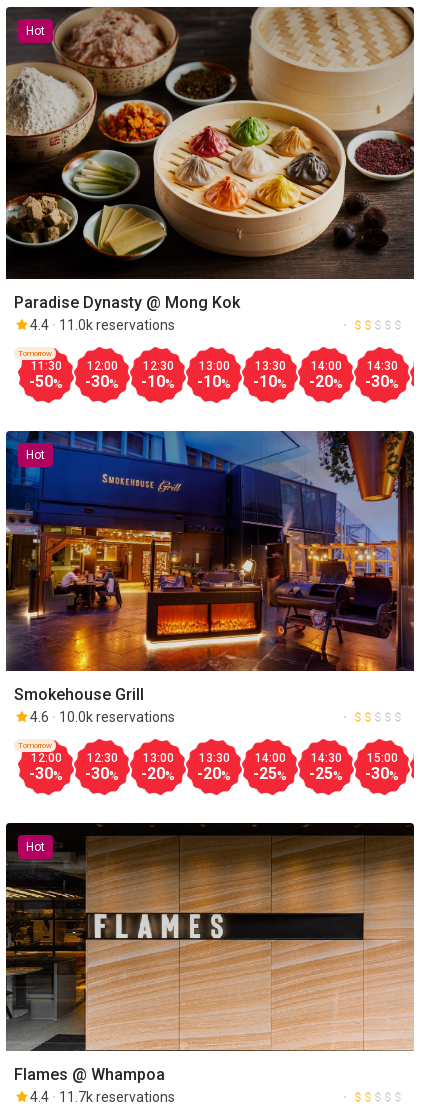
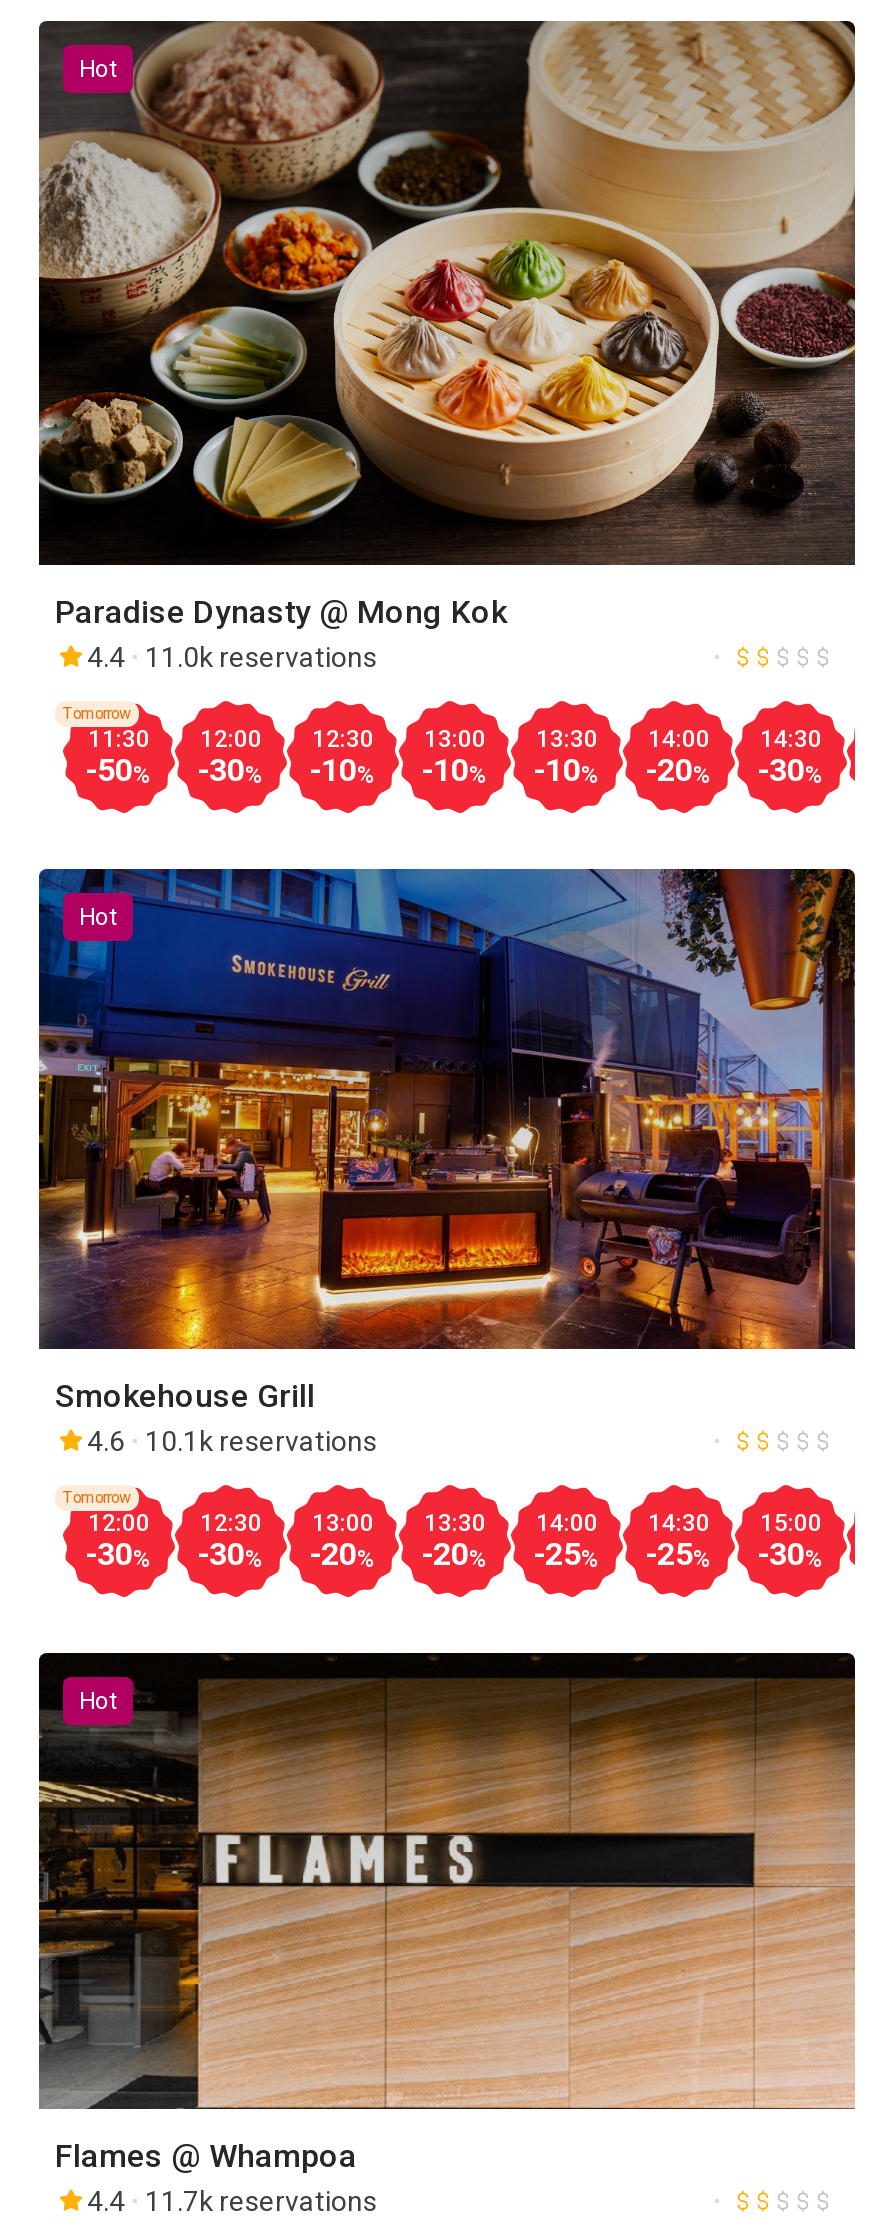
- 10.0k reservations
+ 10.1k reservations
